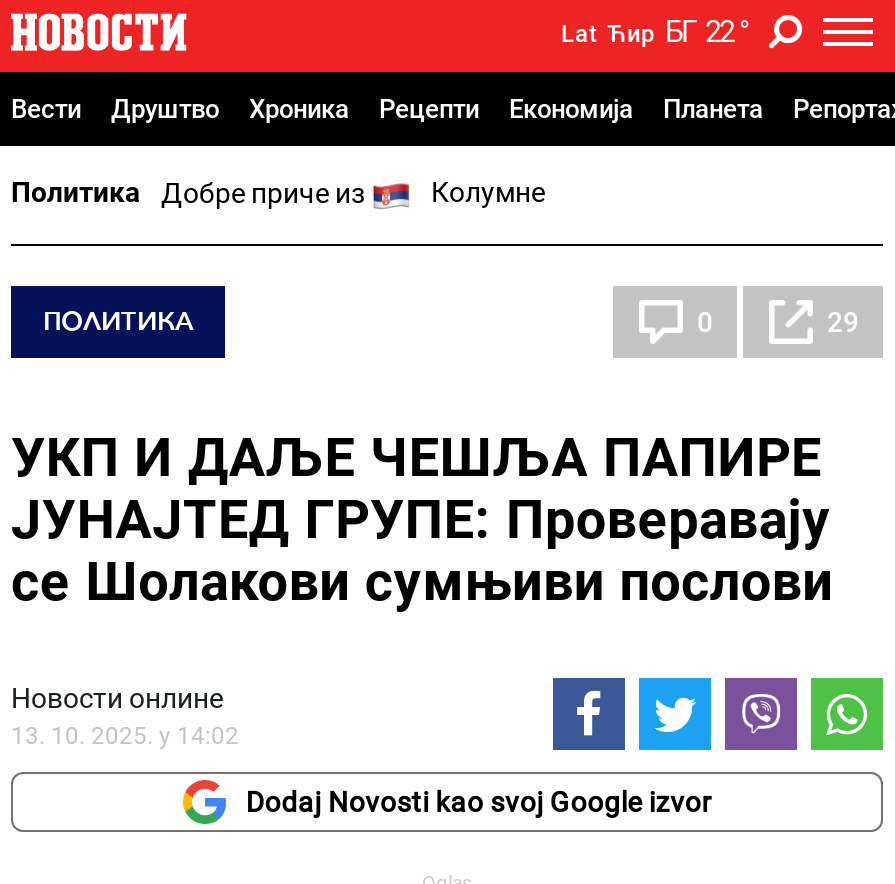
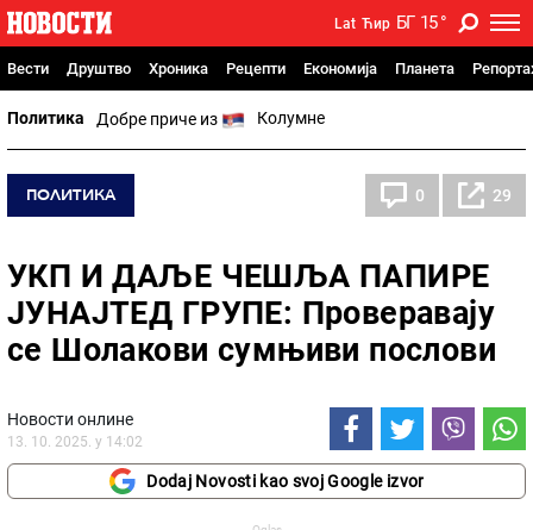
- Lat Ћир БГ 22°
+ Lat Ћир БГ 15°
